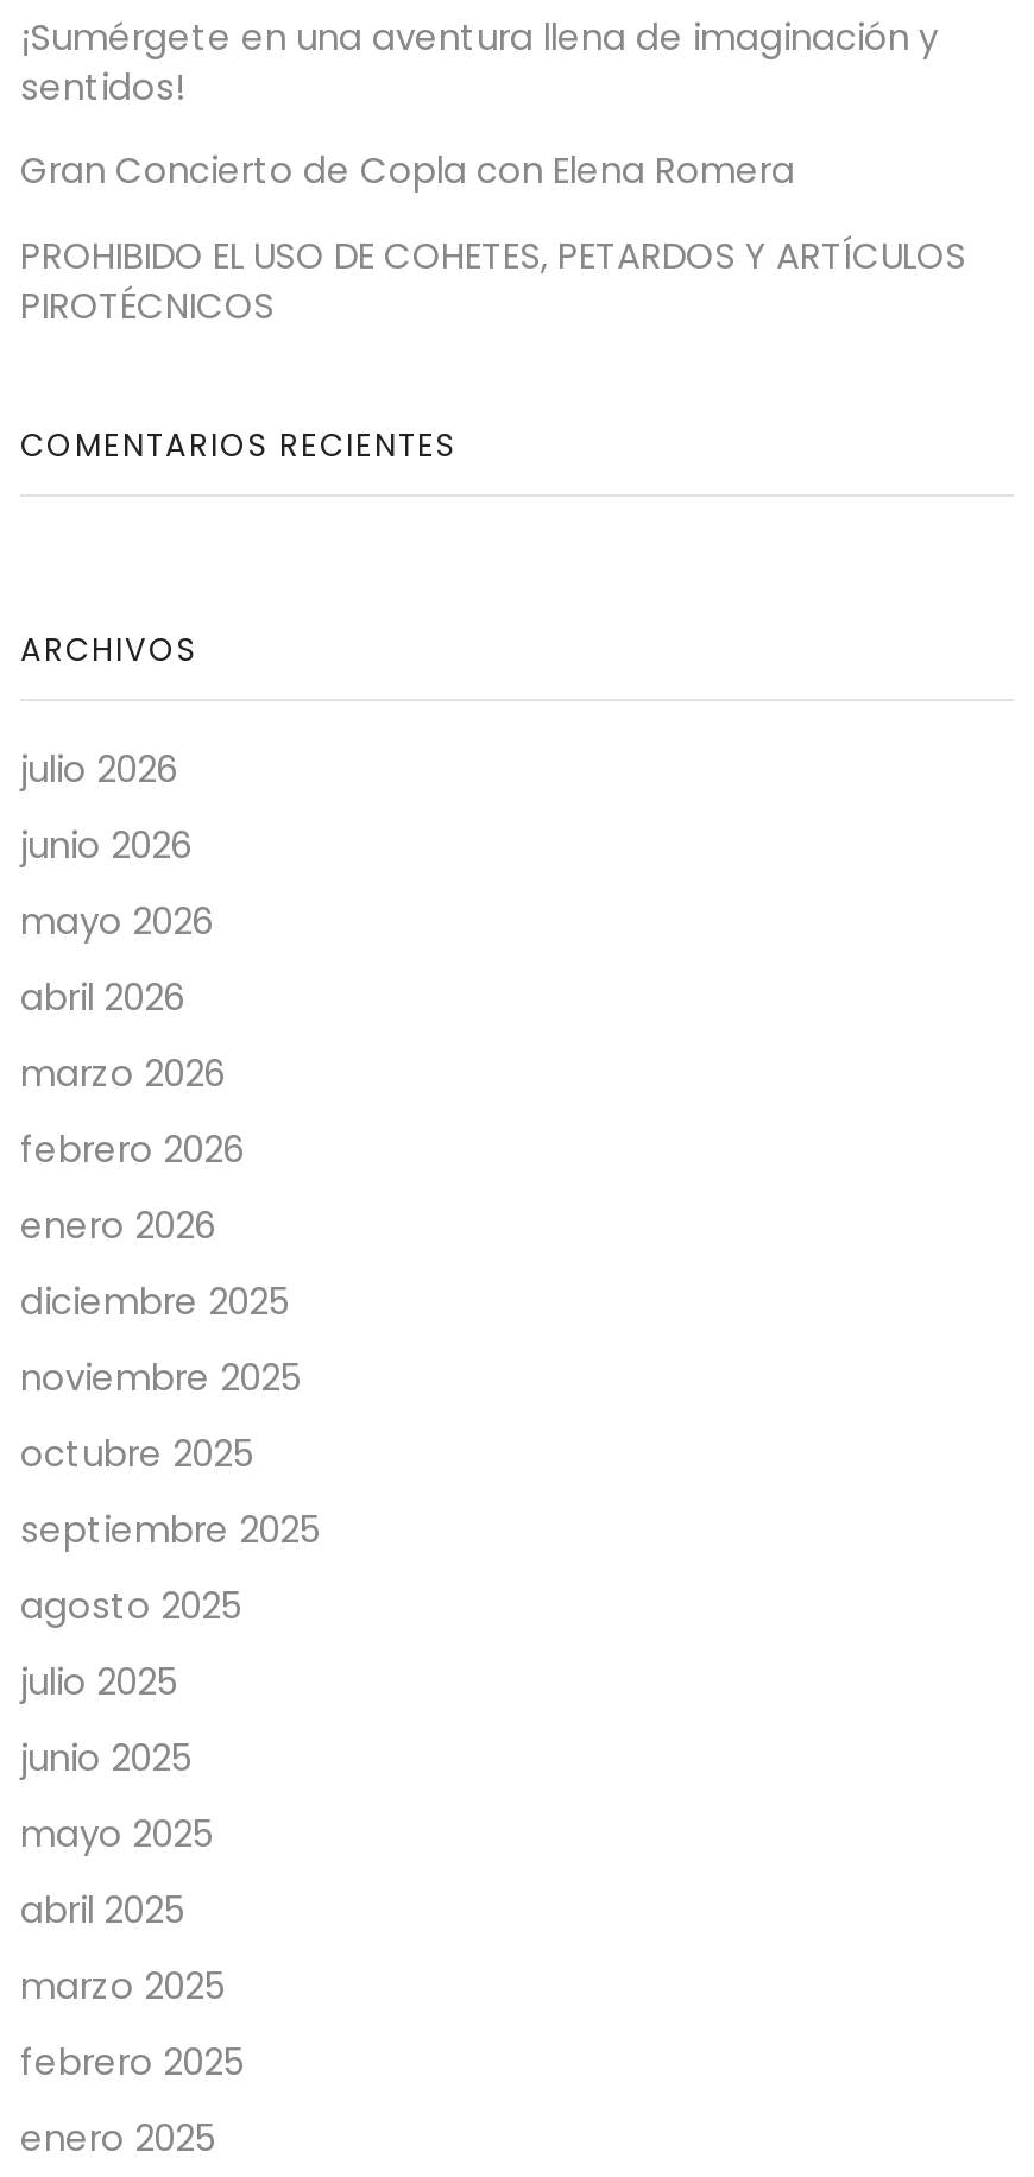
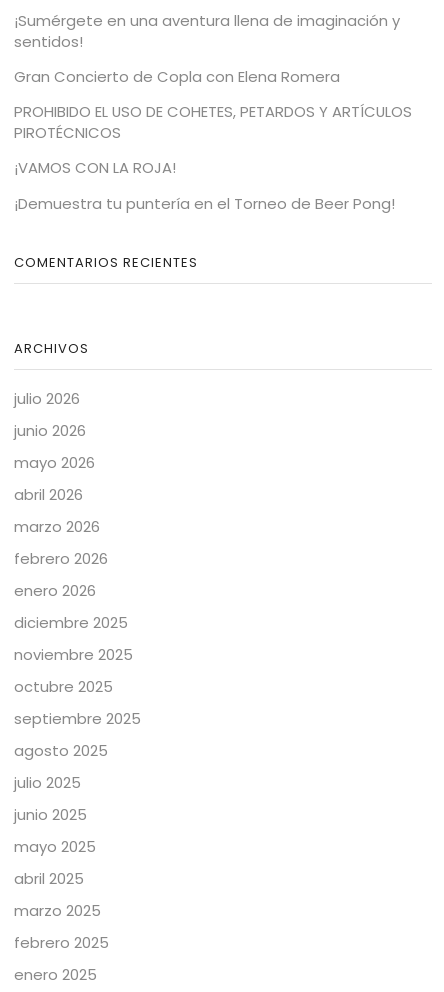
+ ¡VAMOS CON LA ROJA!
+ ¡Demuestra tu puntería en el Torneo de Beer Pong!
